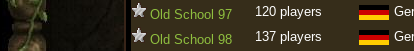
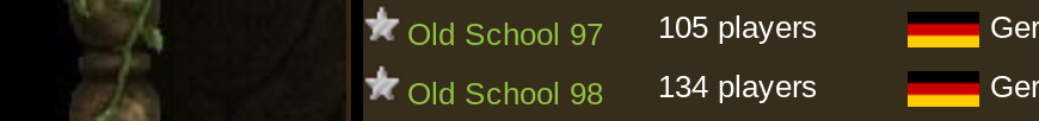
- Old School 97 120 players
+ Old School 97 105 players

- Old School 98 137 players
+ Old School 98 134 players
